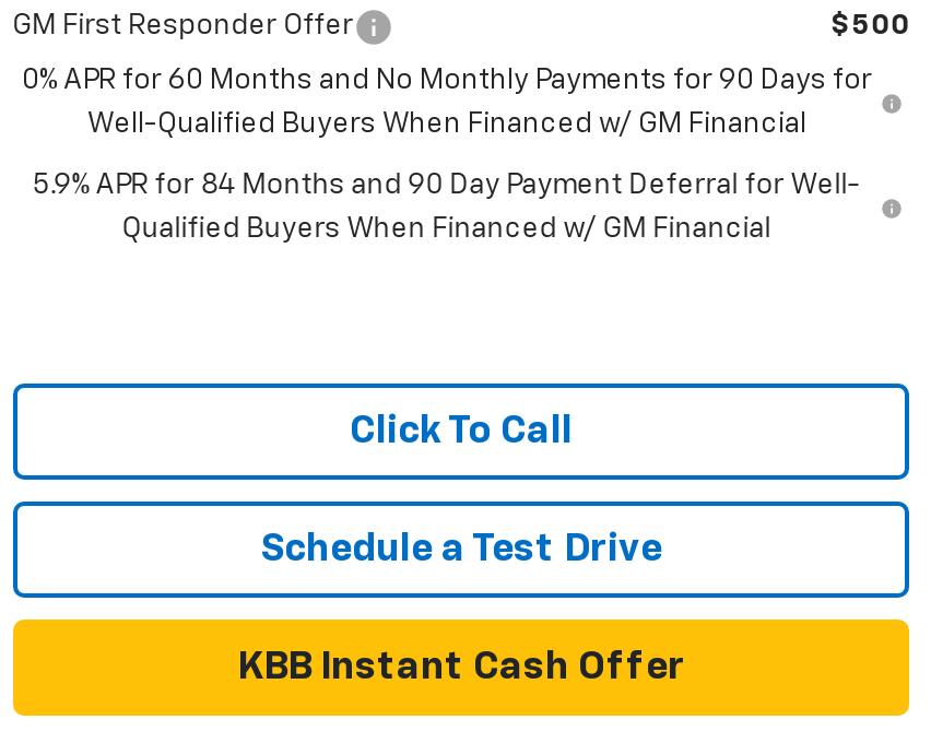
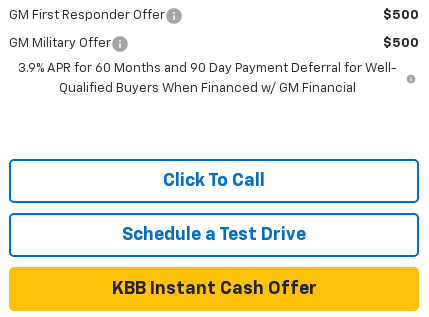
- 0% APR for 60 Months and No Monthly Payments for 90 Days for
- Well-Qualified Buyers When Financed w/ GM Financial
- 5.9% APR for 84 Months and 90 Day Payment Deferral for Well-
+ GM Military Offer
+ $500
+ 3.9% APR for 60 Months and 90 Day Payment Deferral for Well-
